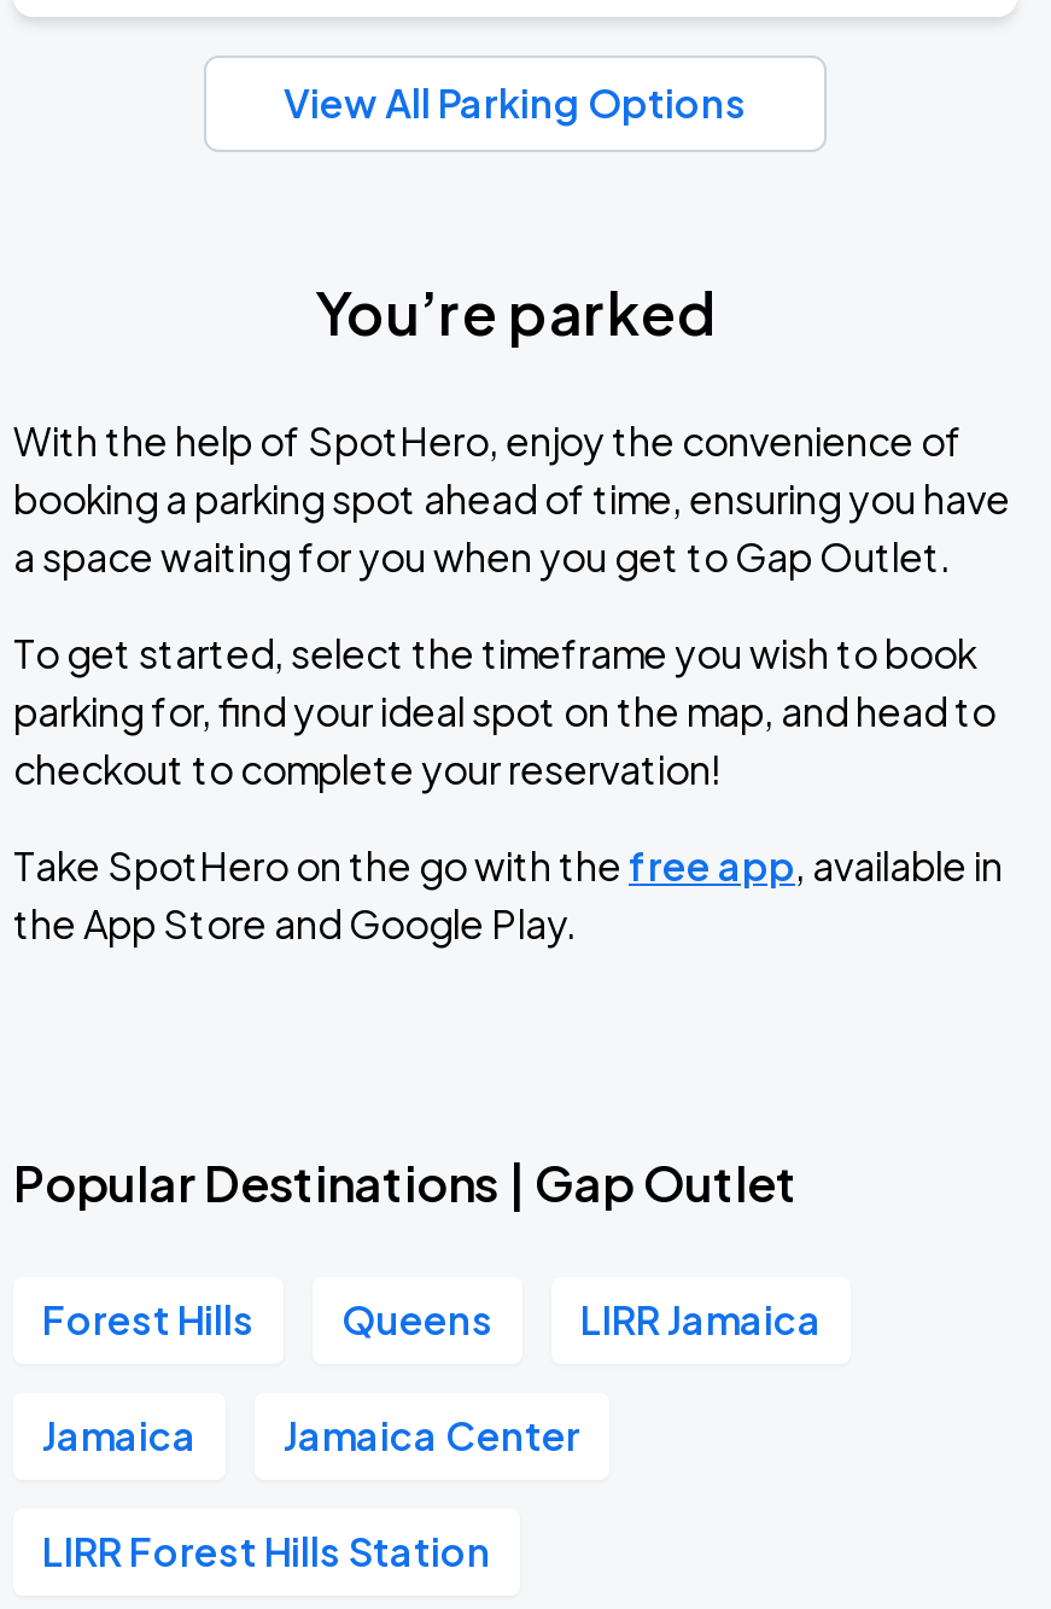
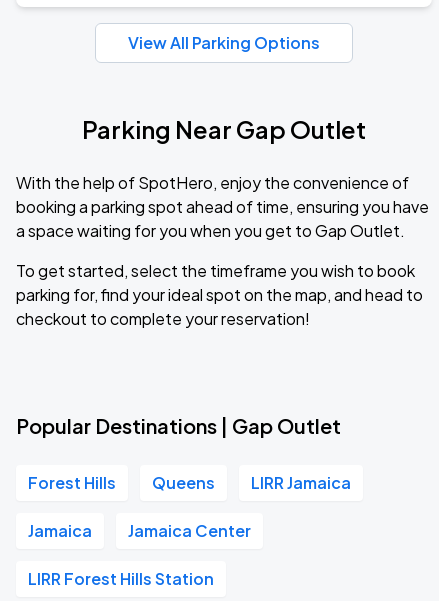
- You’re parked
+ Parking Near Gap Outlet

- Take SpotHero on the go with the free app, available in
- the App Store and Google Play.
